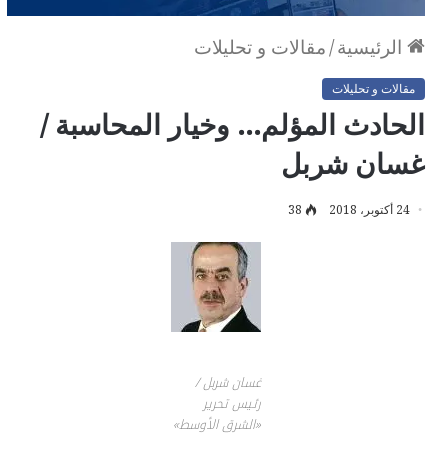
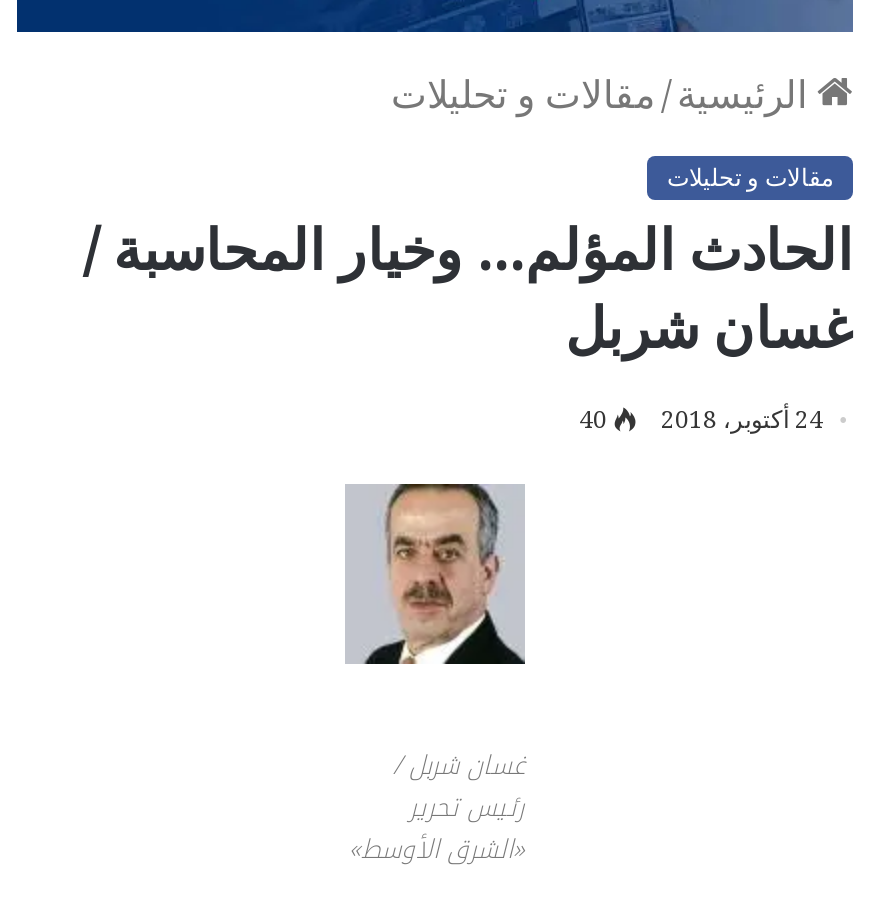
- 38
+ 40
